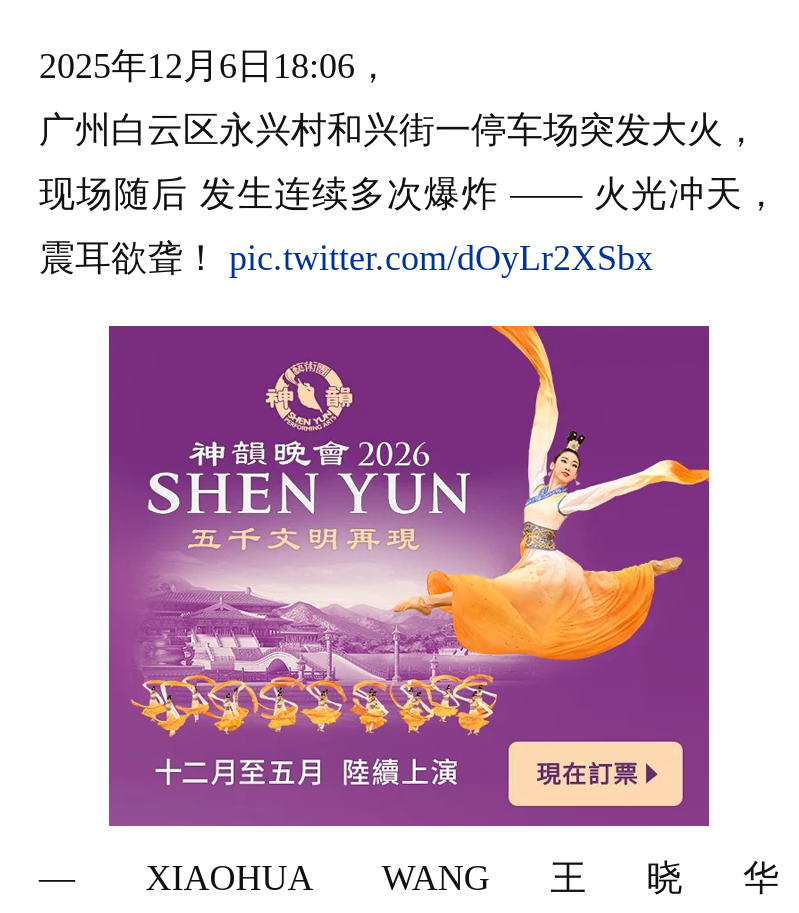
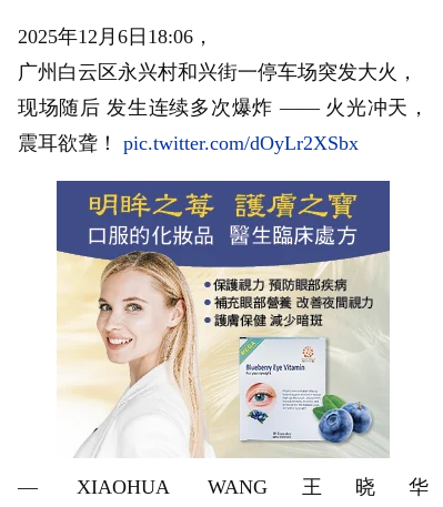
- [image]
+ [image]
